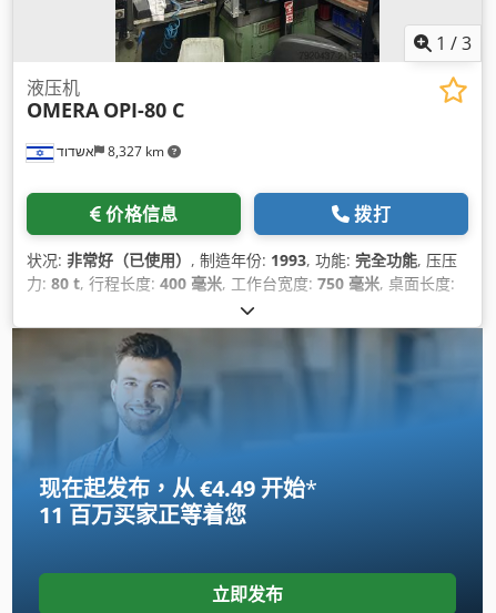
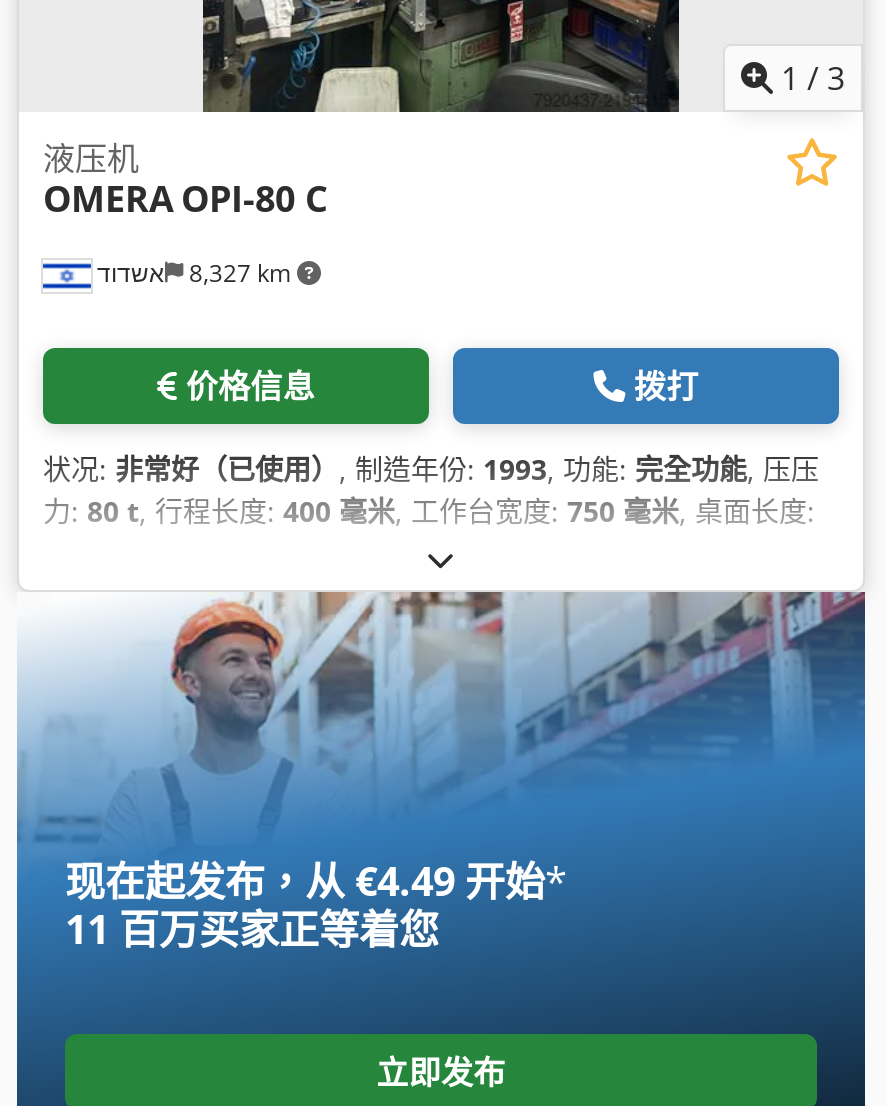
- [image]
+ [image]
